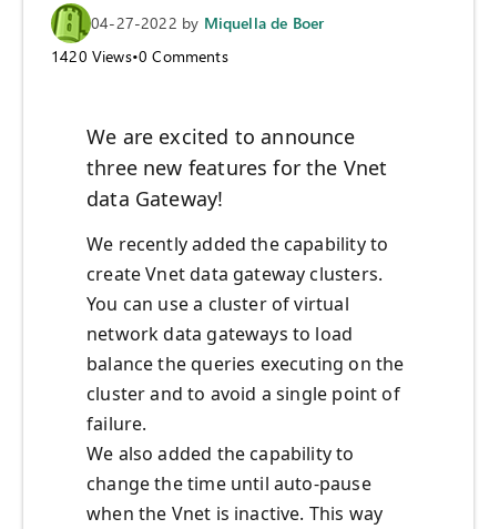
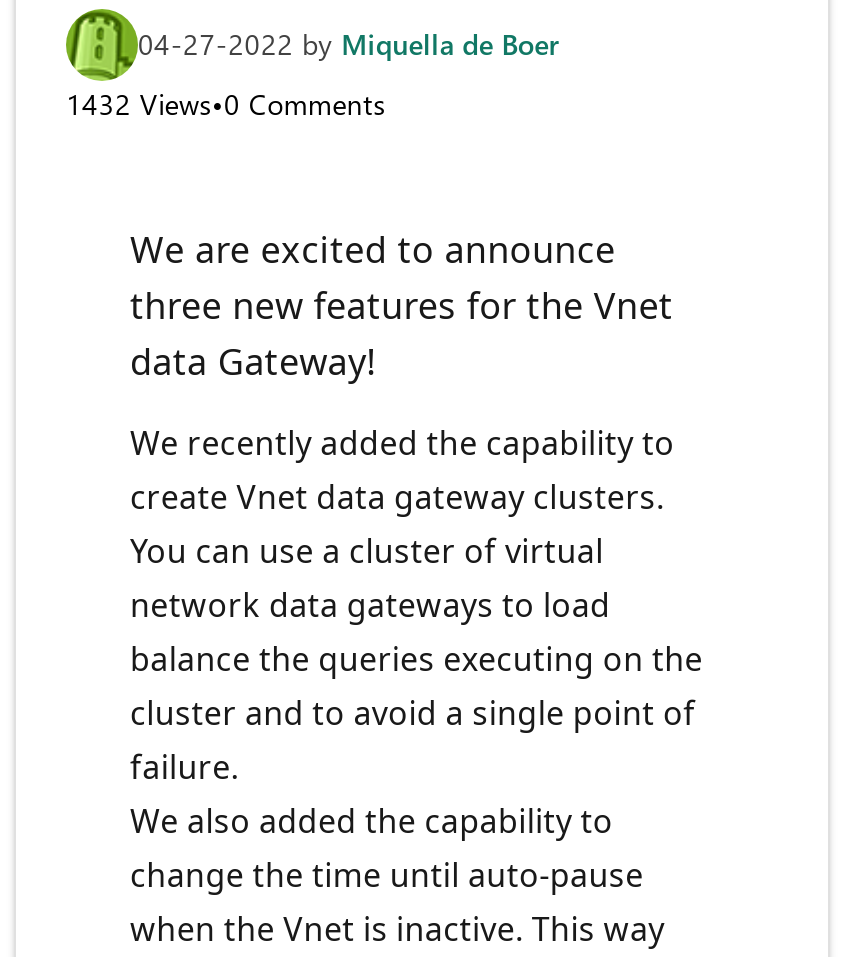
- 1420 Views•0 Comments
+ 1432 Views•0 Comments
